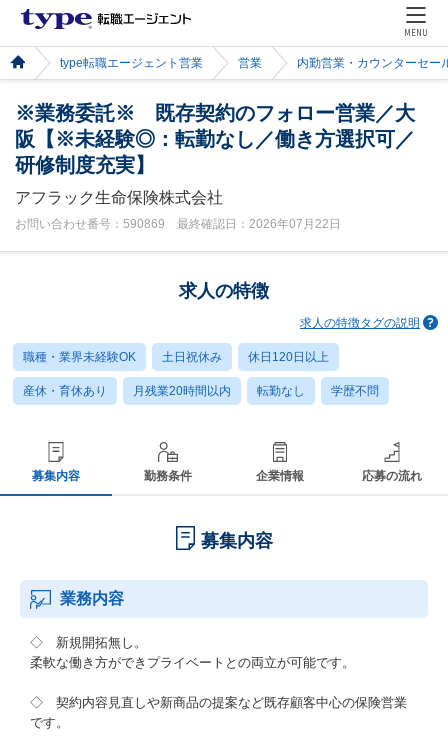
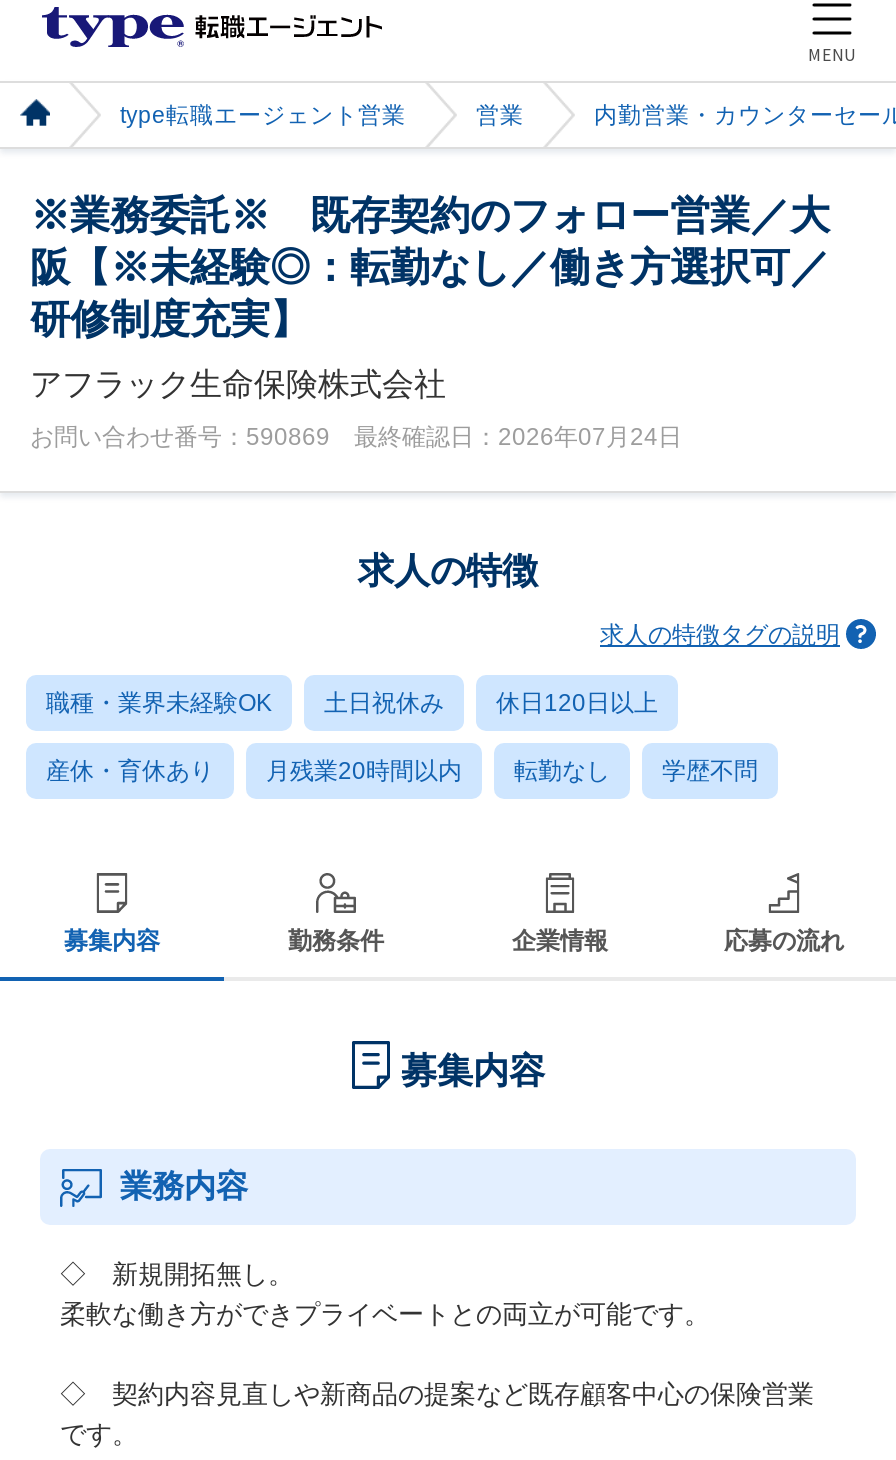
- お問い合わせ番号：590869 最終確認日：2026年07月22日
+ お問い合わせ番号：590869 最終確認日：2026年07月24日
